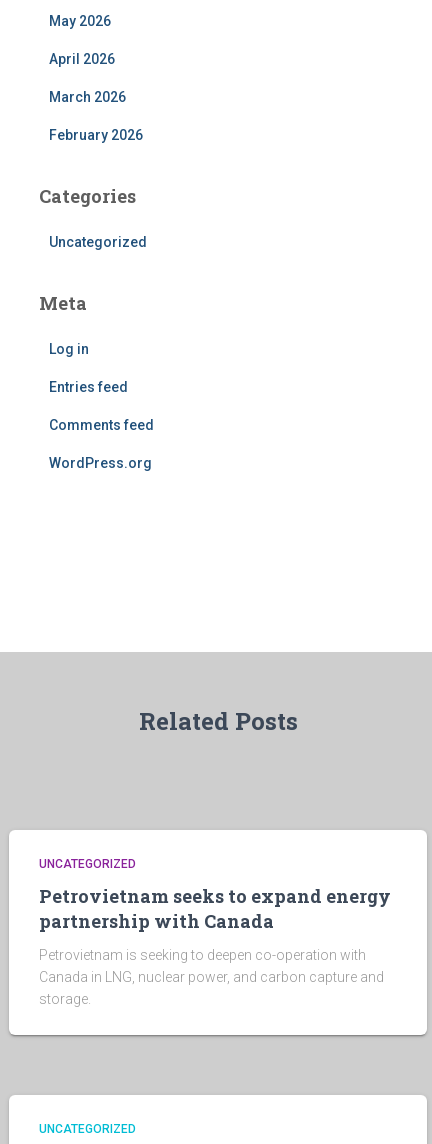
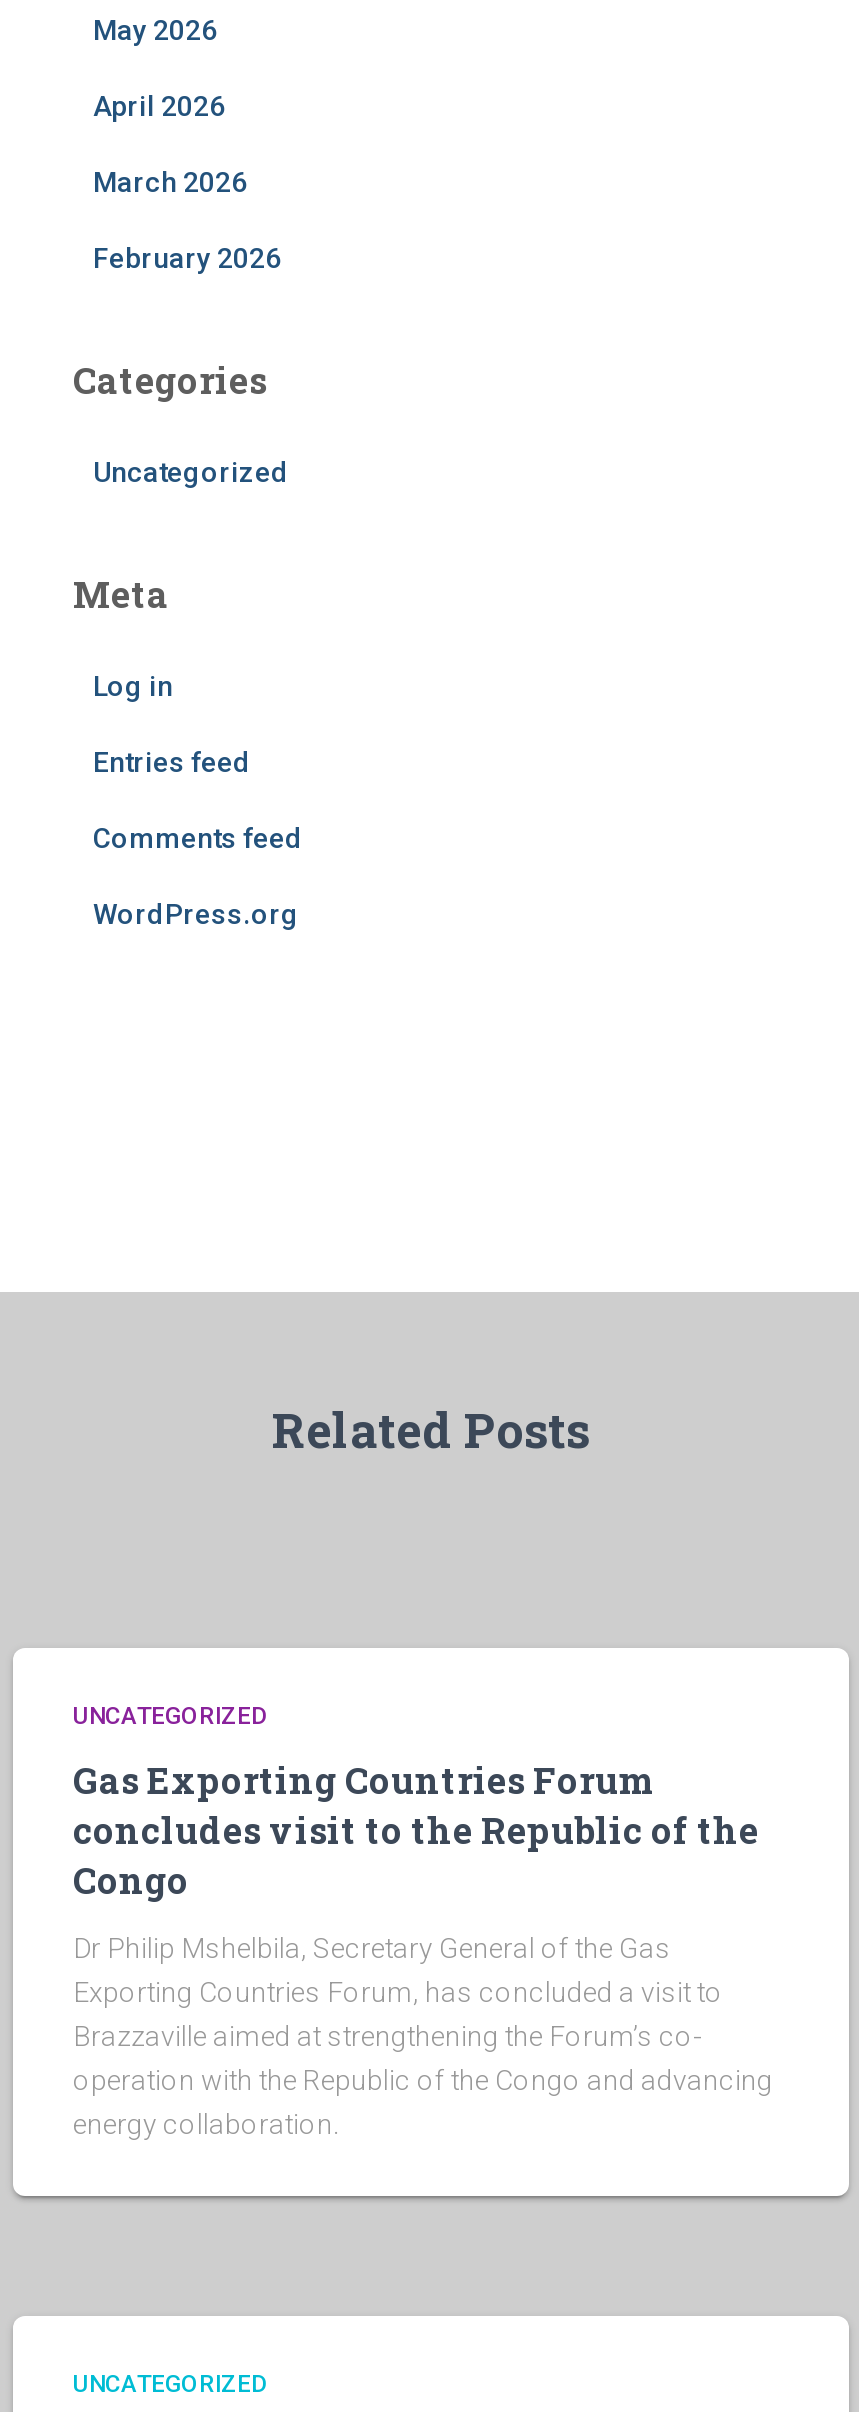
- Petrovietnam seeks to expand energy
- partnership with Canada
+ Gas Exporting Countries Forum
+ concludes visit to the Republic of the
+ Congo

- Petrovietnam is seeking to deepen co-operation with
- Canada in LNG, nuclear power, and carbon capture and
- storage.
+ Dr Philip Mshelbila, Secretary General of the Gas
+ Exporting Countries Forum, has concluded a visit to
+ Brazzaville aimed at strengthening the Forum’s co-
+ operation with the Republic of the Congo and advancing
+ energy collaboration.
